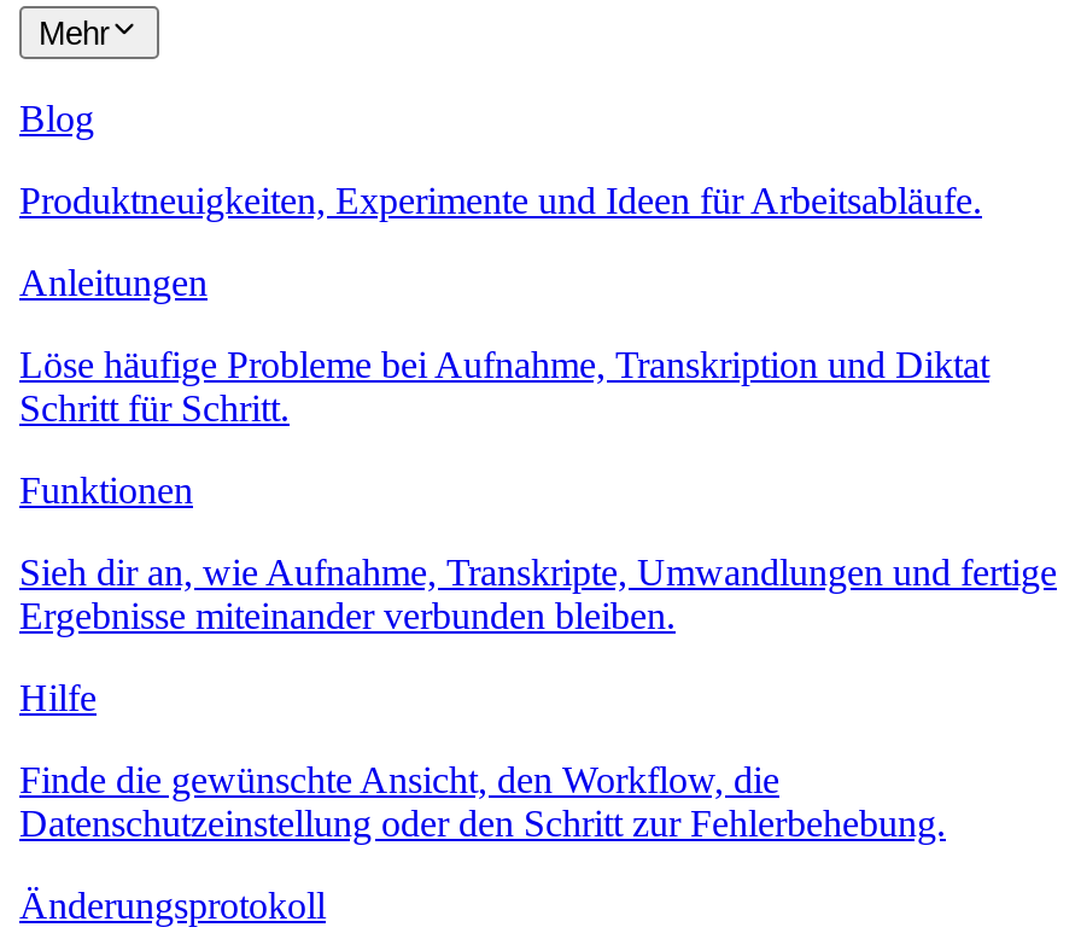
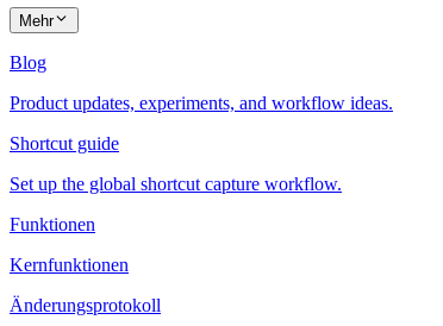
- Produktneuigkeiten, Experimente und Ideen für Arbeitsabläufe.
+ Product updates, experiments, and workflow ideas.

- Anleitungen
+ Shortcut guide

- Löse häufige Probleme bei Aufnahme, Transkription und Diktat
- Schritt für Schritt.
+ Set up the global shortcut capture workflow.

- Sieh dir an, wie Aufnahme, Transkripte, Umwandlungen und fertige
- Ergebnisse miteinander verbunden bleiben.
- Hilfe
- Finde die gewünschte Ansicht, den Workflow, die
- Datenschutzeinstellung oder den Schritt zur Fehlerbehebung.
+ Kernfunktionen
